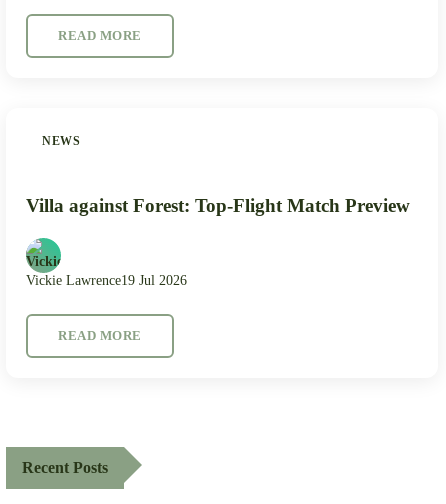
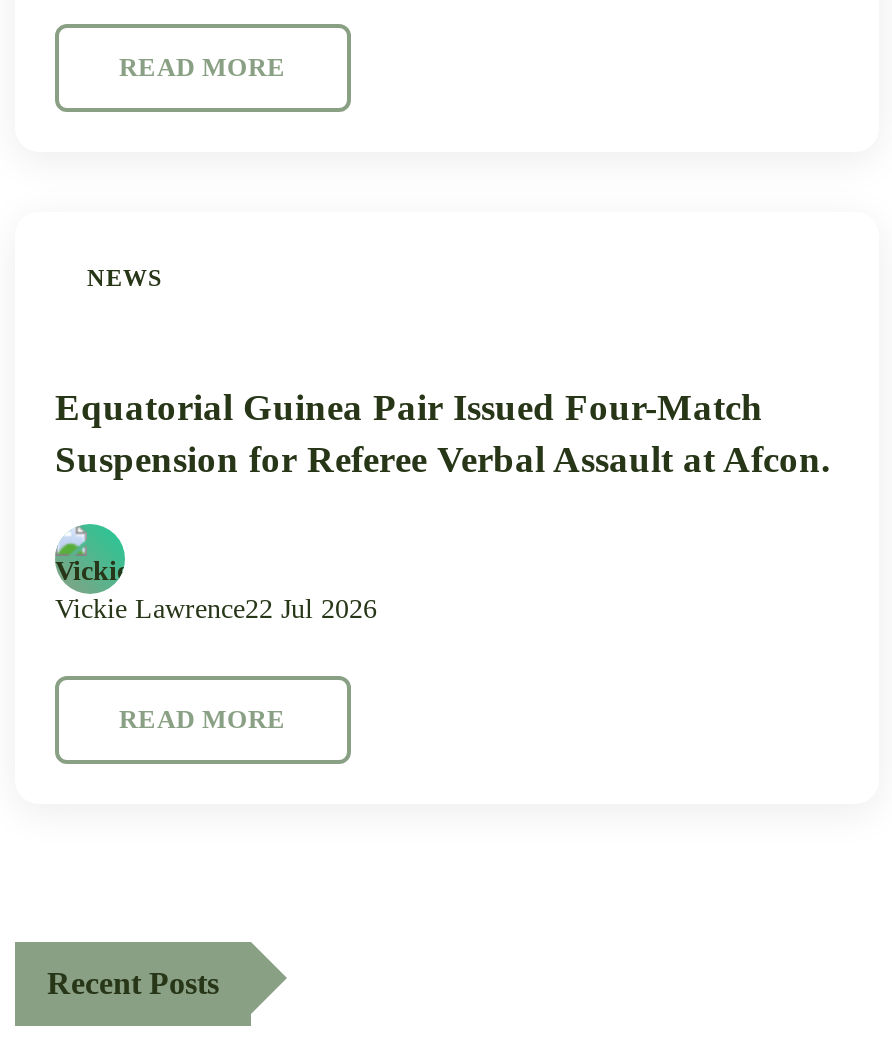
- Villa against Forest: Top-Flight Match Preview
+ Equatorial Guinea Pair Issued Four-Match
+ Suspension for Referee Verbal Assault at Afcon.

- Vickie Lawrence19 Jul 2026
+ Vickie Lawrence22 Jul 2026
